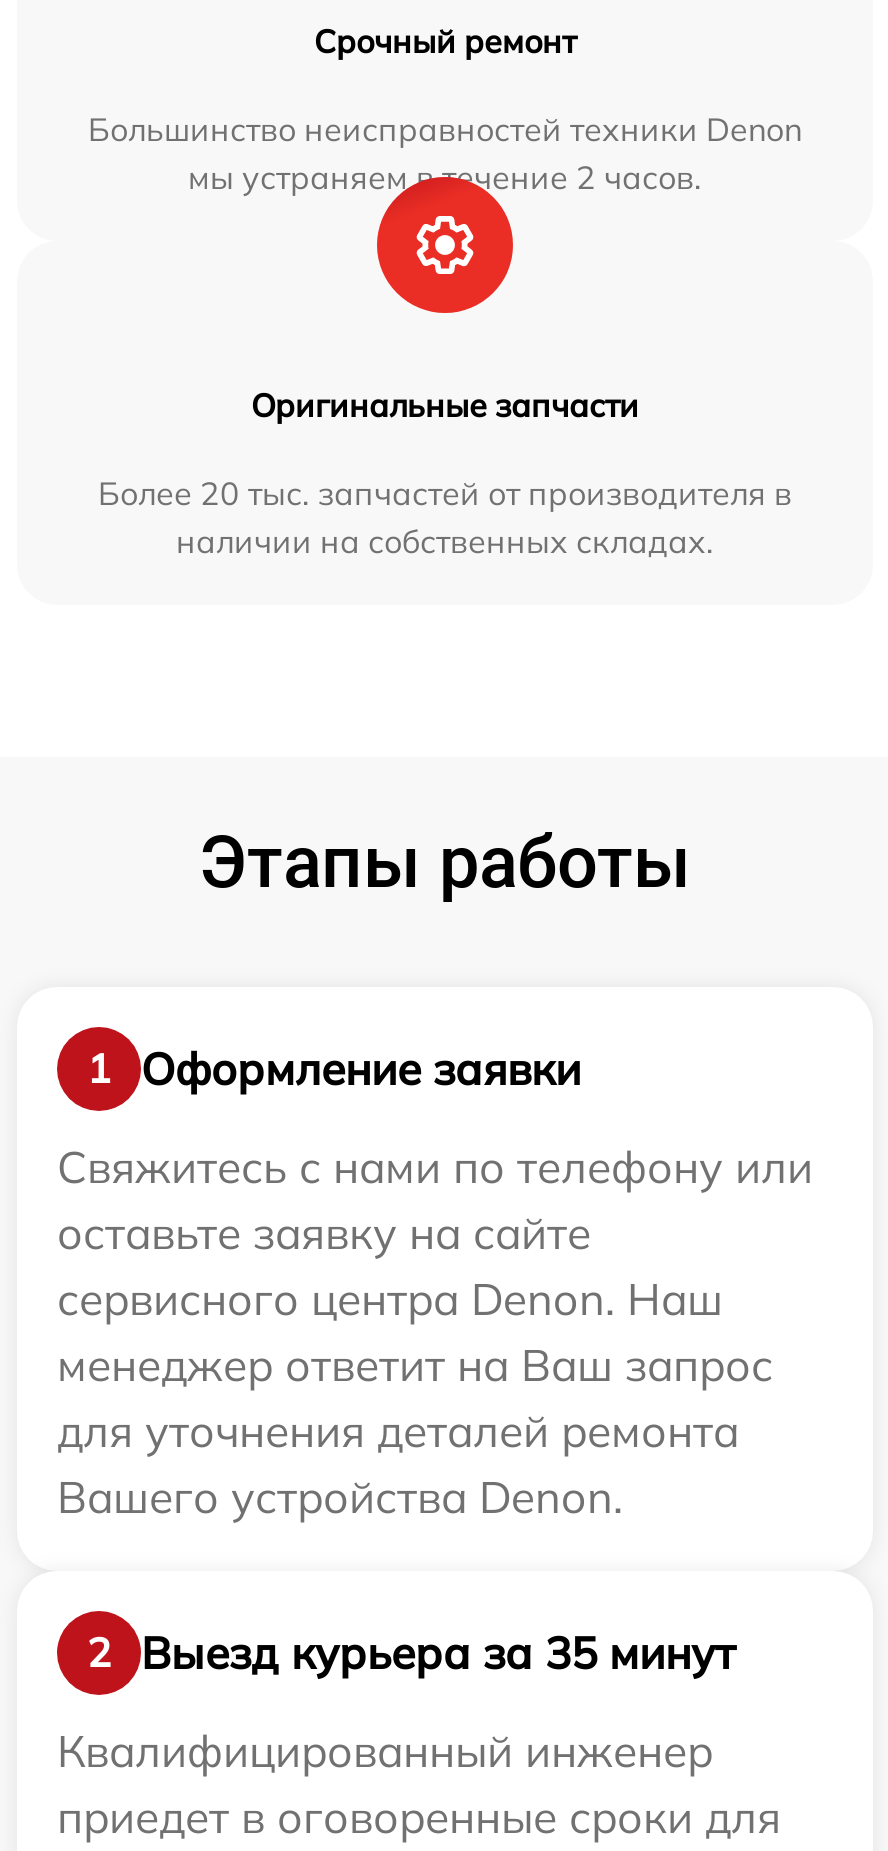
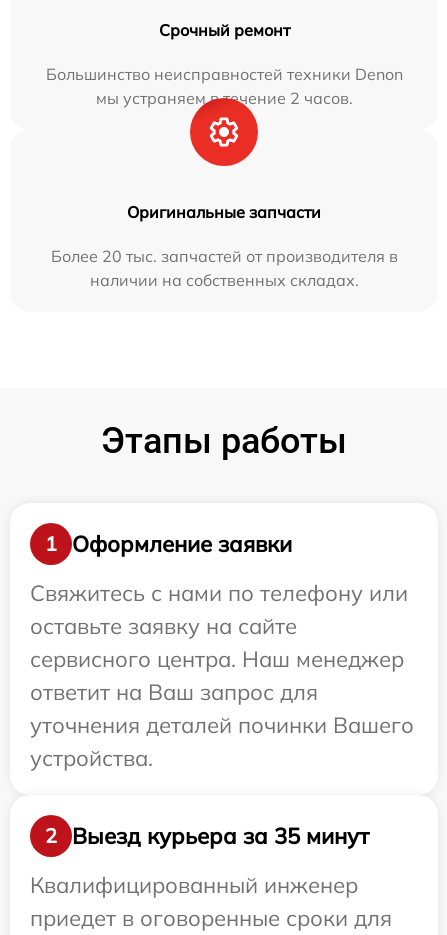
- сервисного центра Denon. Наш
- менеджер ответит на Ваш запрос
- для уточнения деталей ремонта
- Вашего устройства Denon.
+ сервисного центра. Наш менеджер
+ ответит на Ваш запрос для
+ уточнения деталей починки Вашего
+ устройства.
